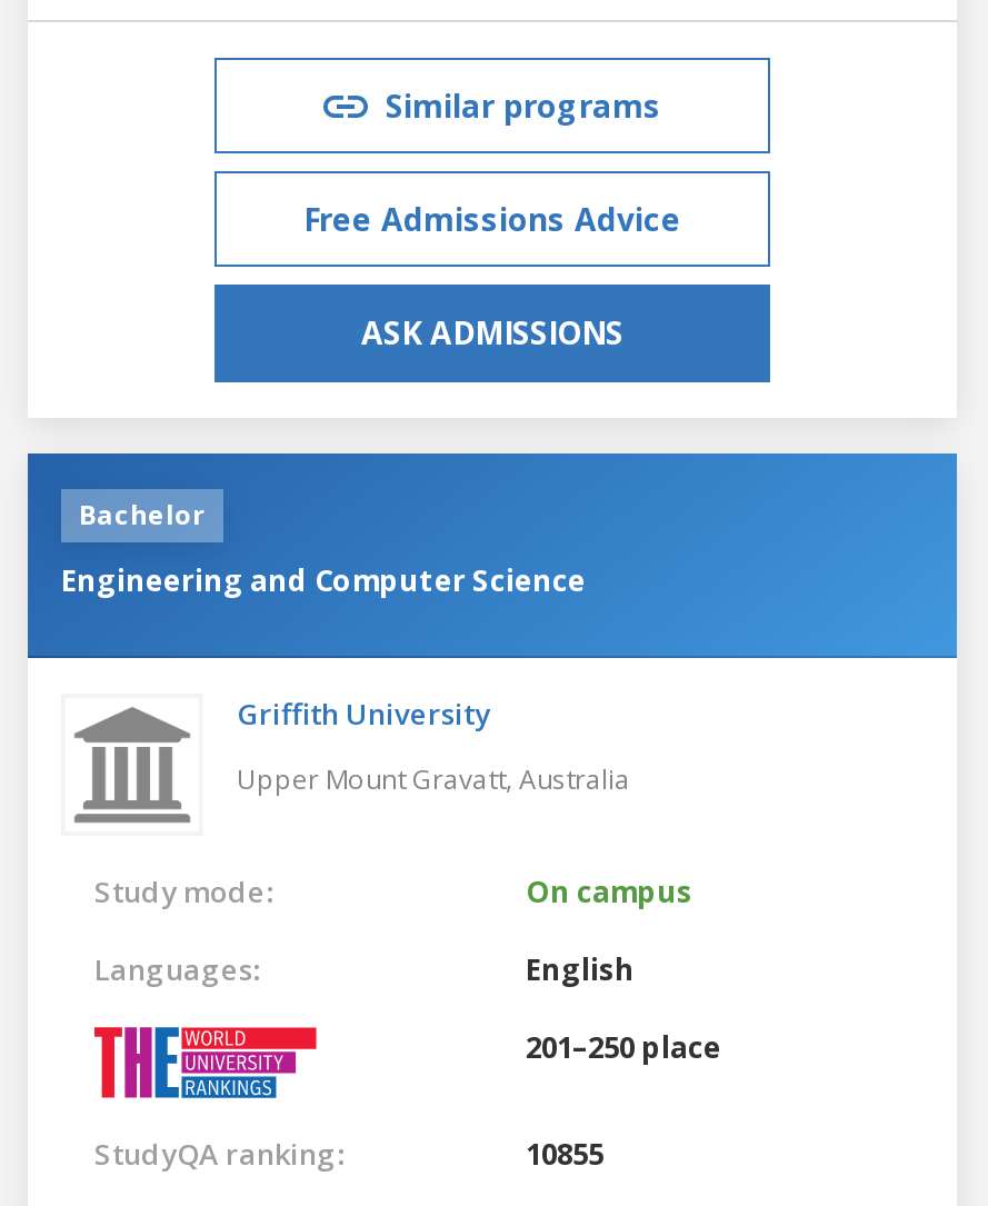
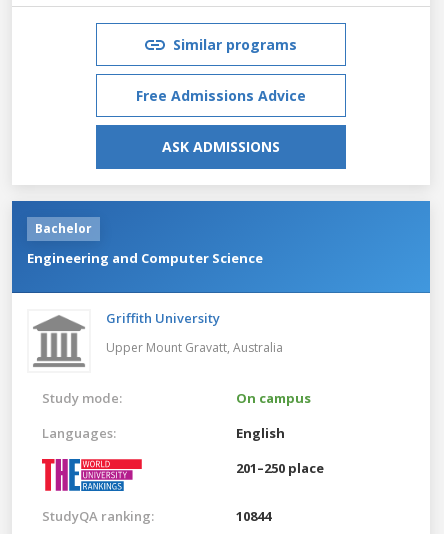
- 10855
+ 10844
